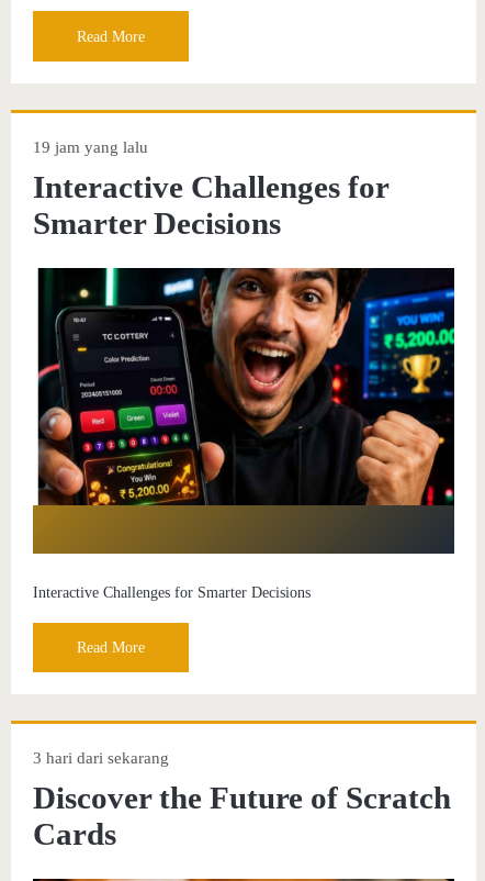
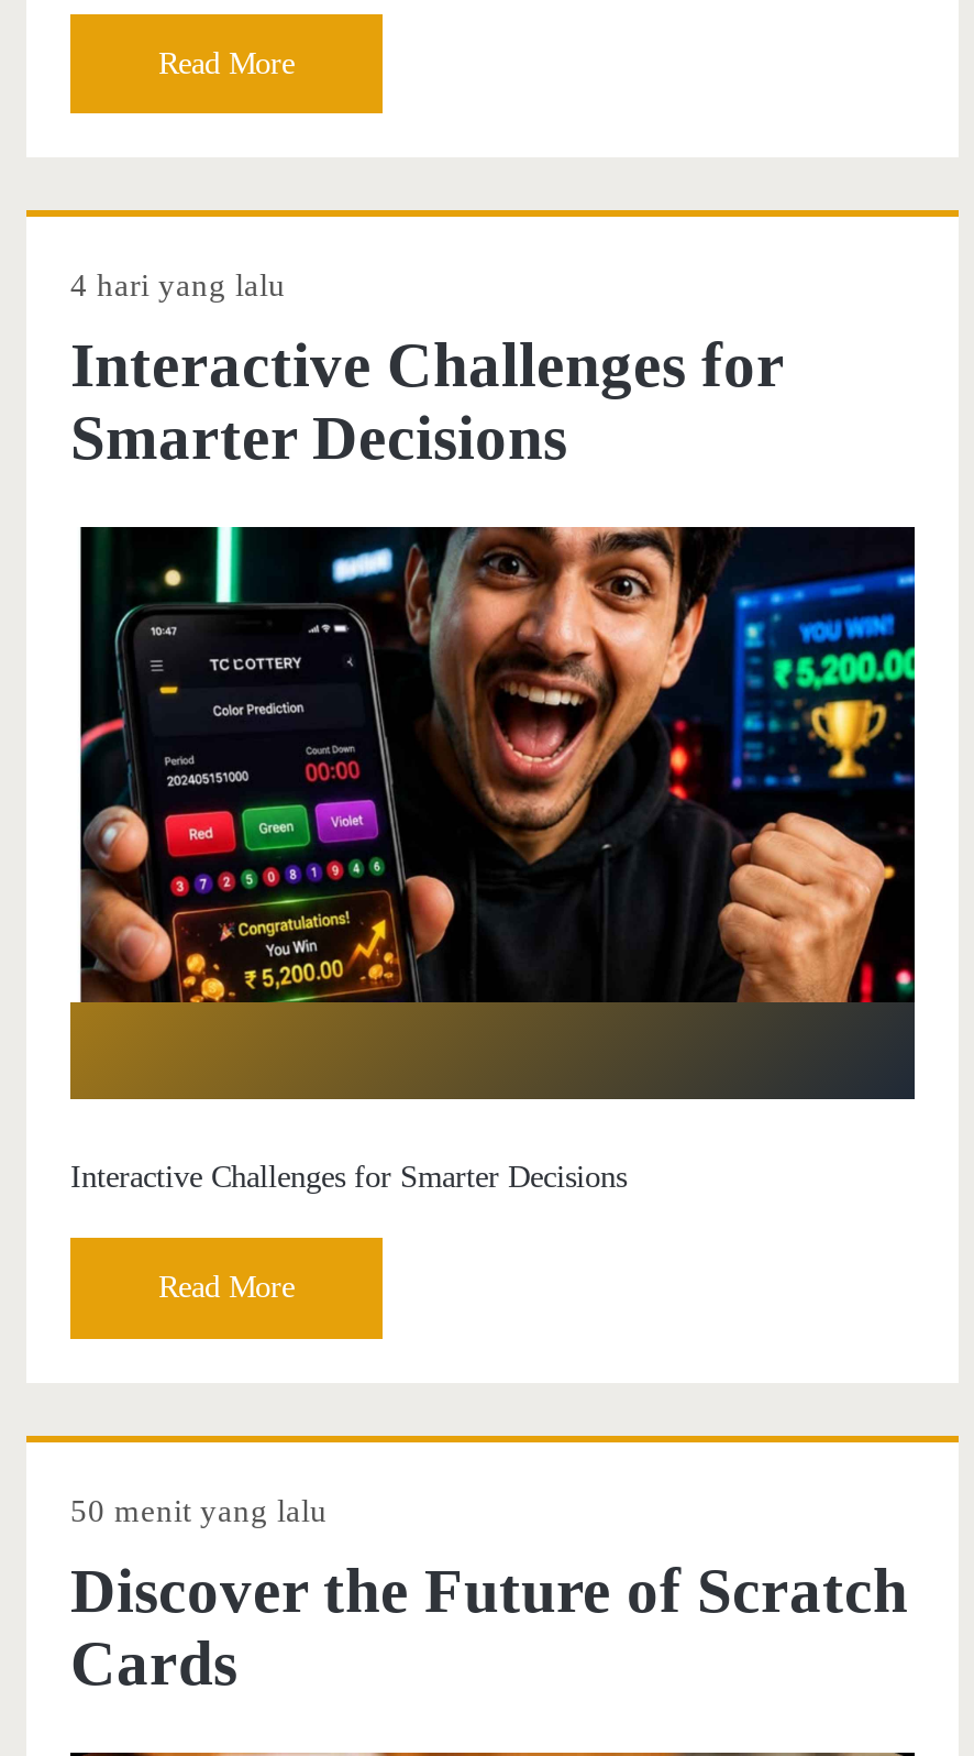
- 19 jam yang lalu
+ 4 hari yang lalu

- 3 hari dari sekarang
+ 50 menit yang lalu
